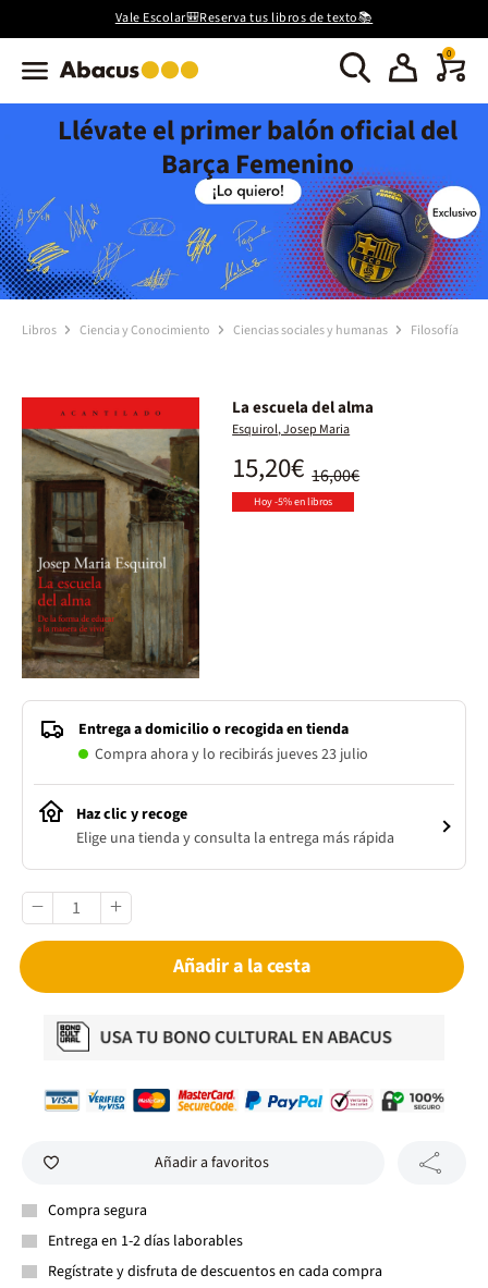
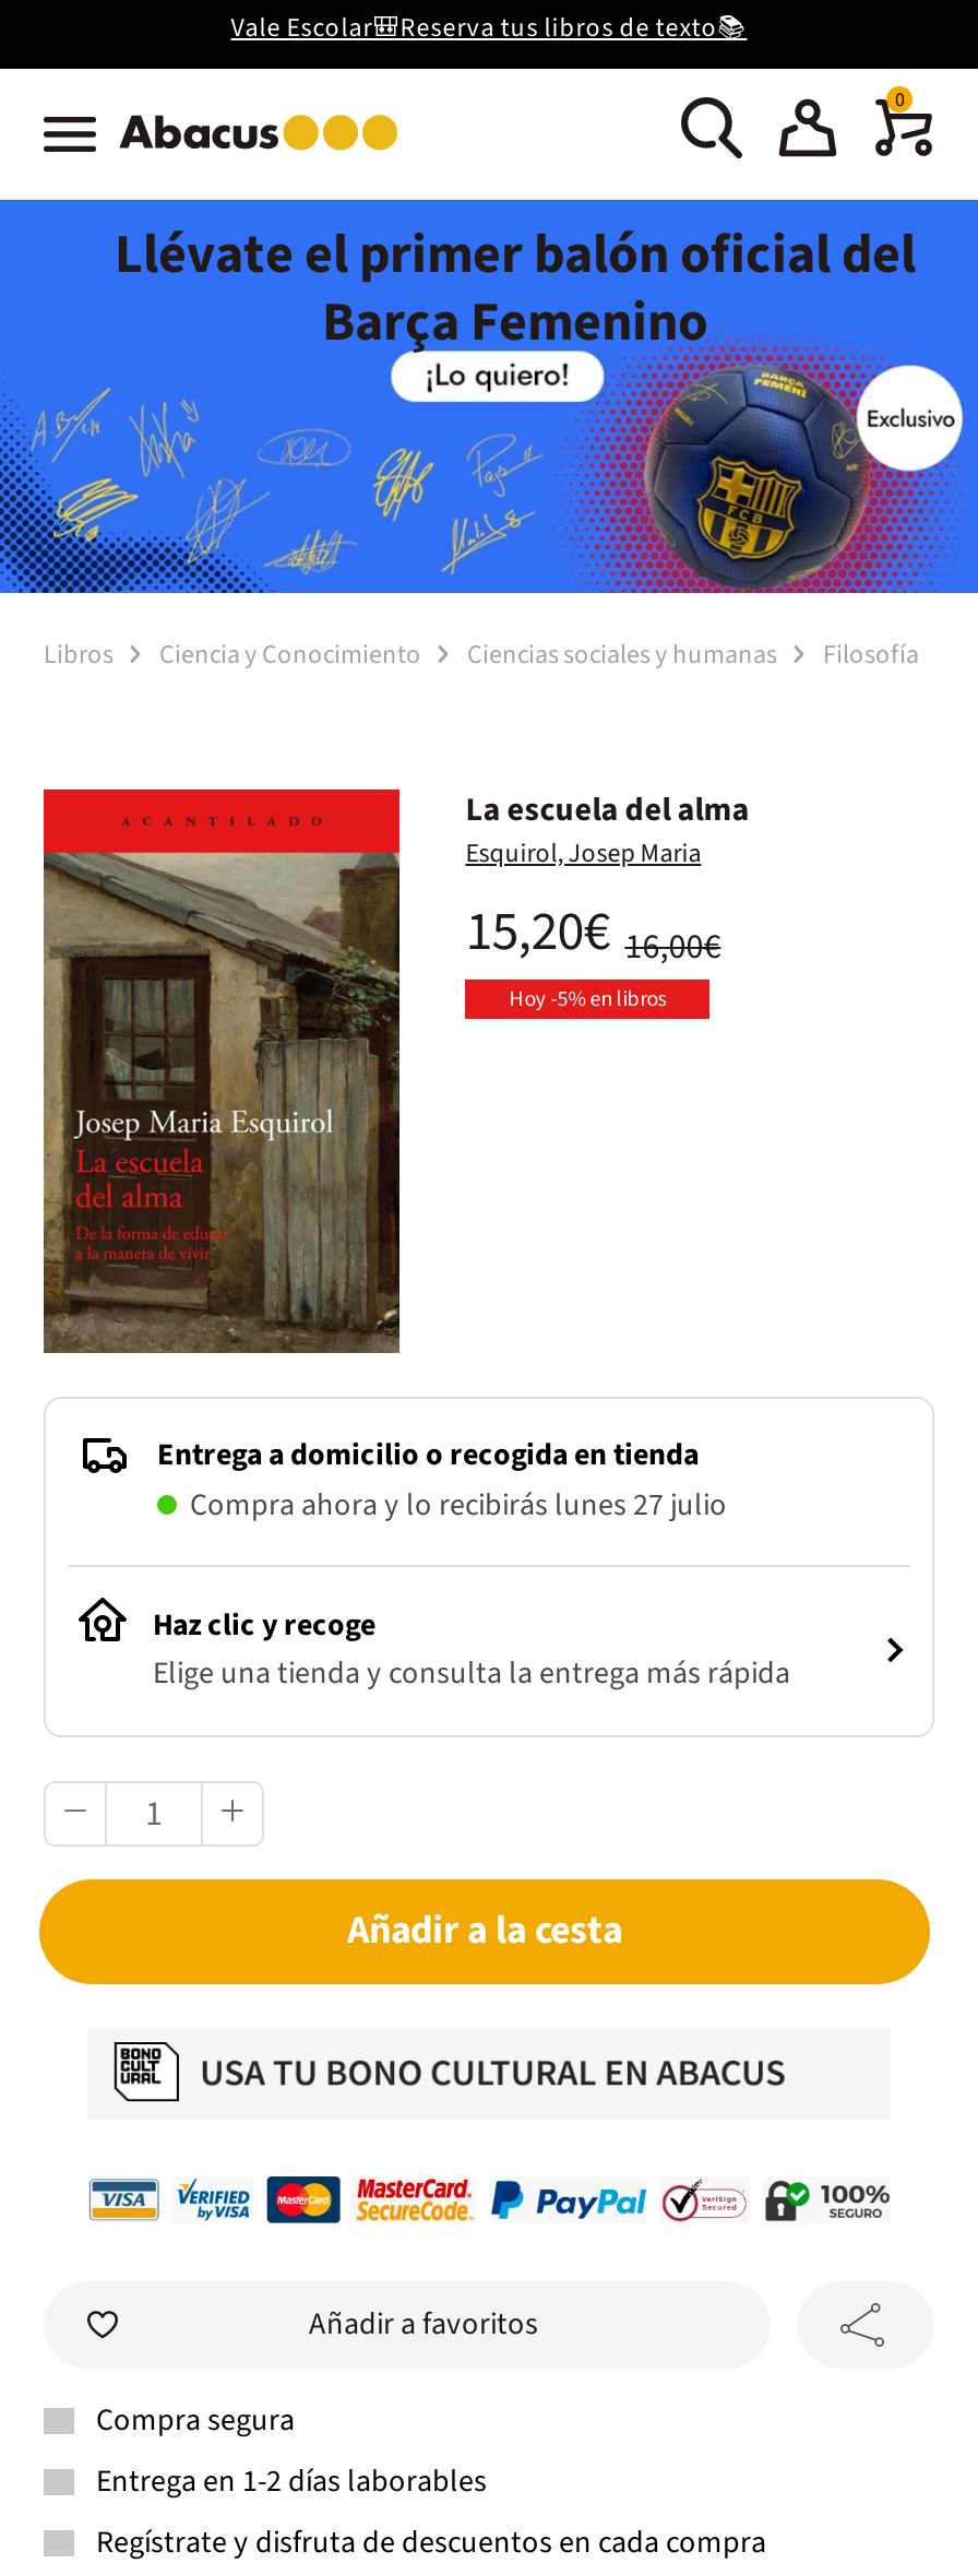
- Compra ahora y lo recibirás jueves 23 julio
+ Compra ahora y lo recibirás lunes 27 julio
